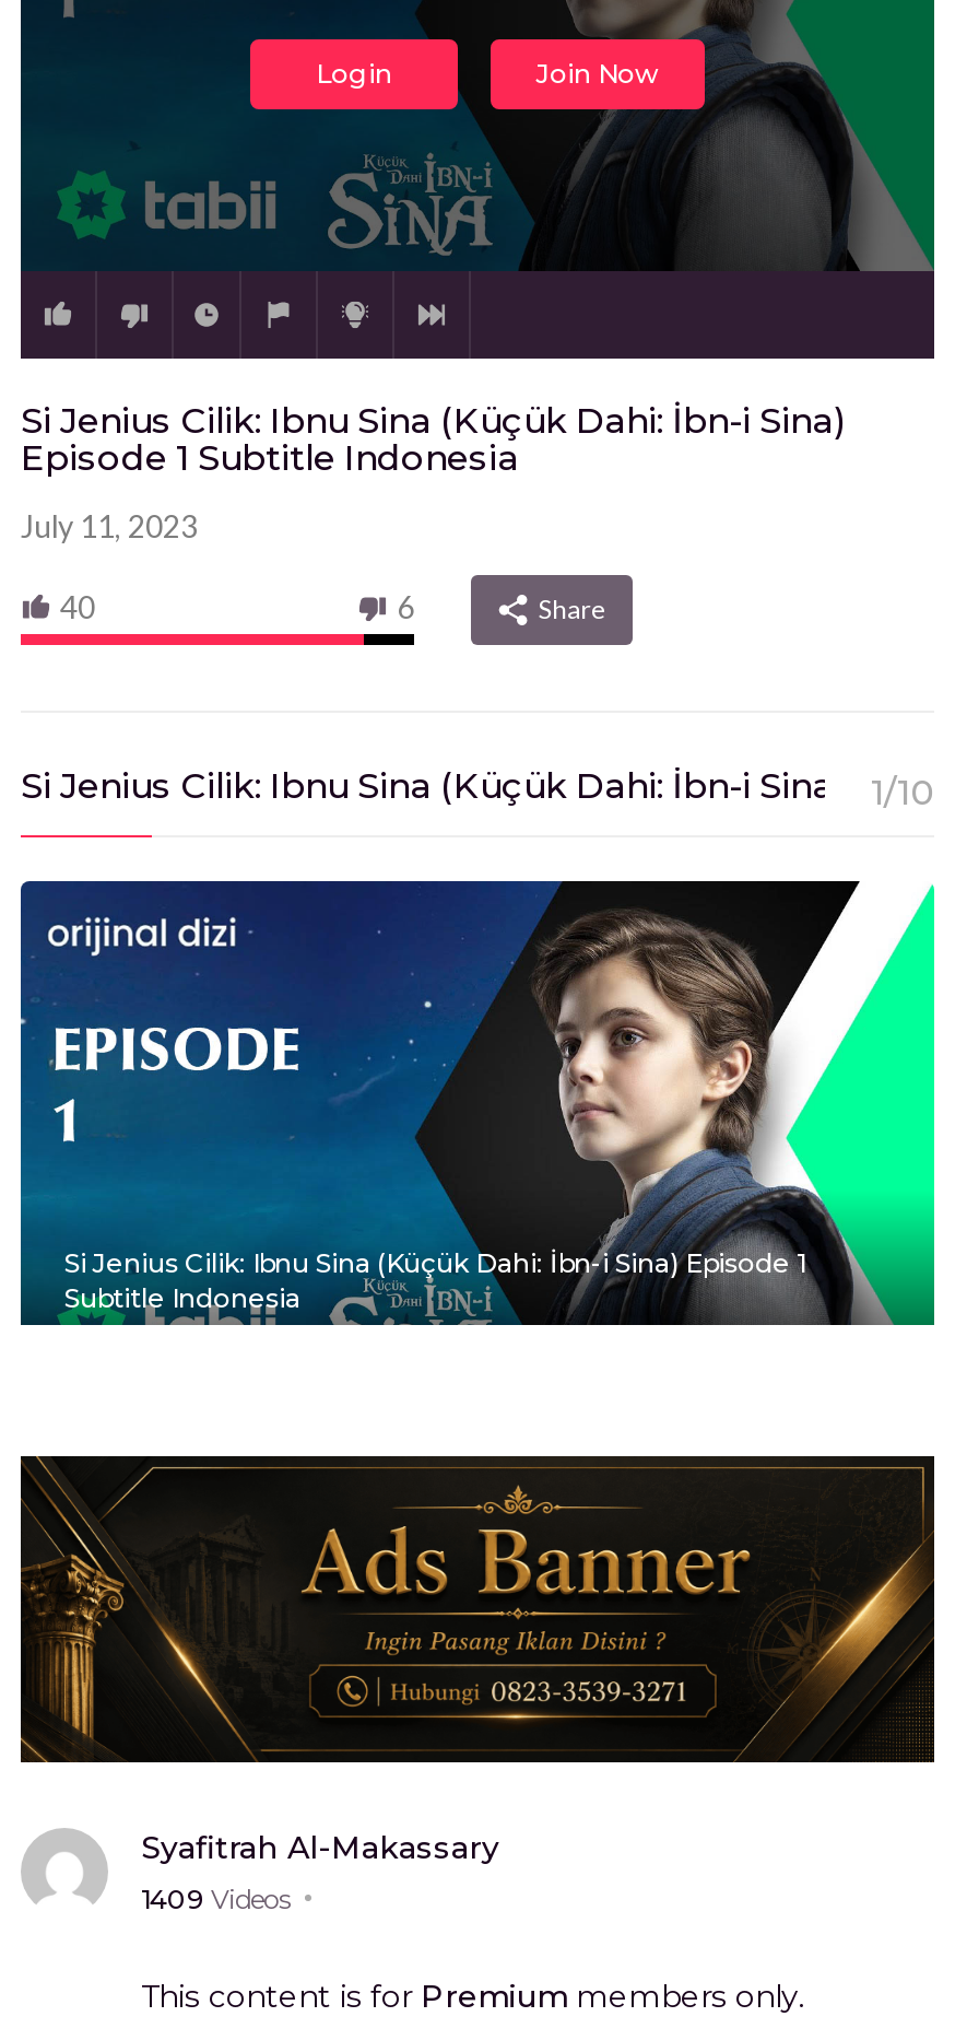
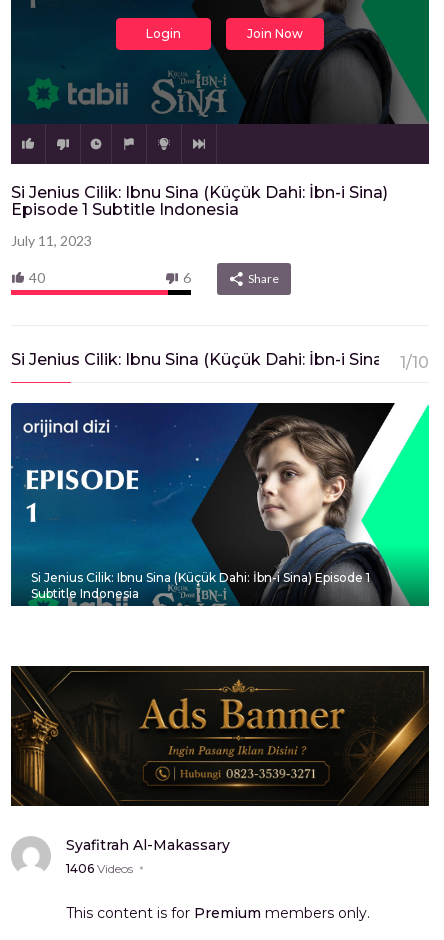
- 1409 Videos
+ 1406 Videos
